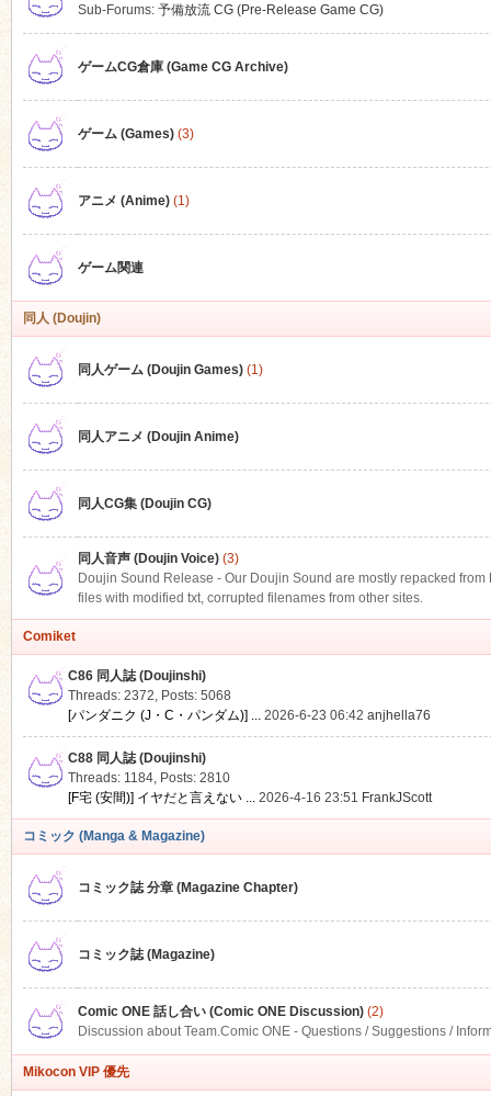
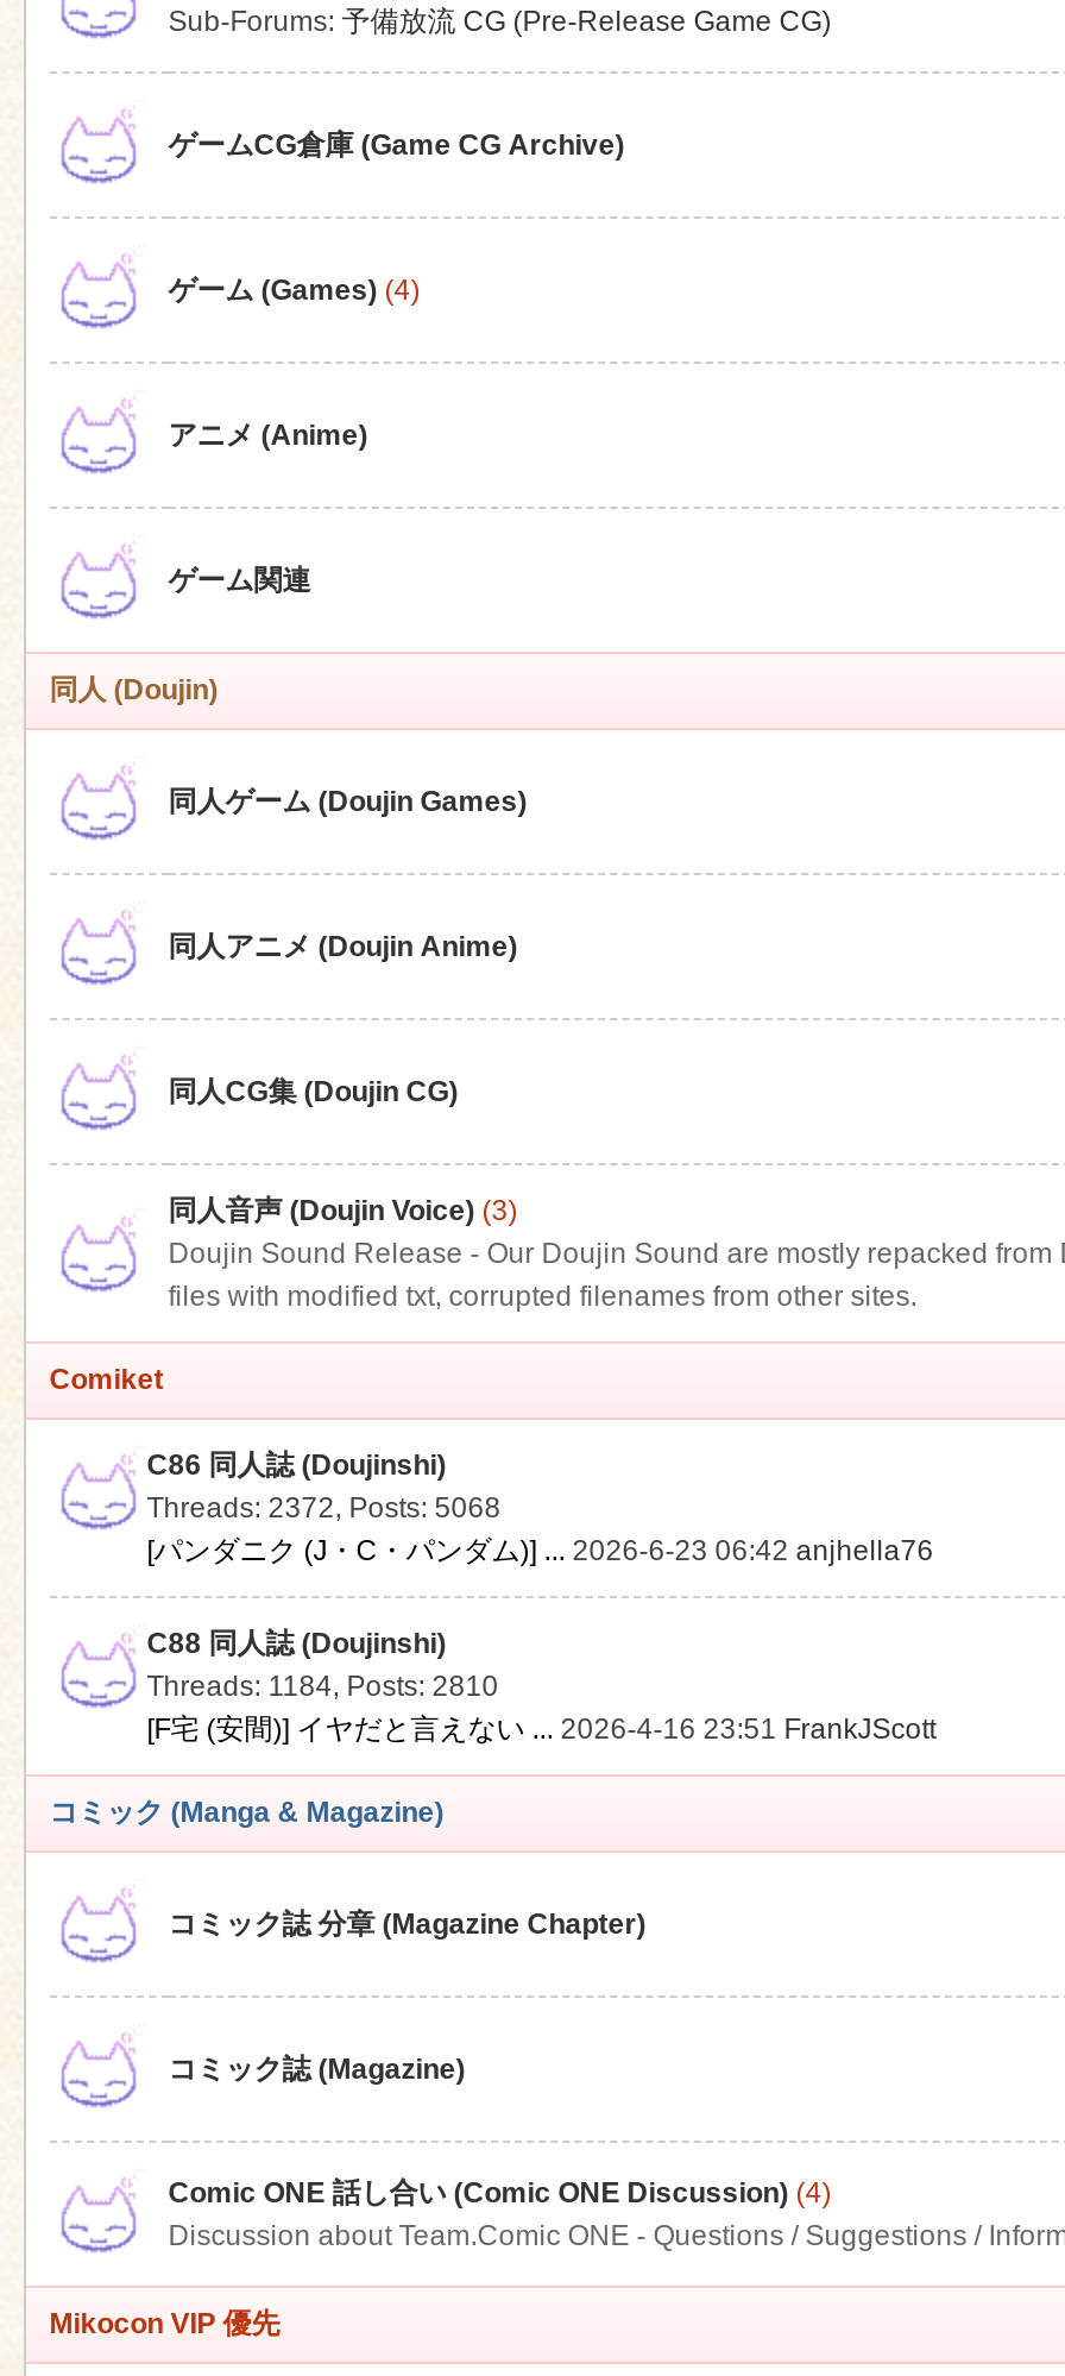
- ゲーム (Games) (3)
+ ゲーム (Games) (4)

- アニメ (Anime) (1)
+ アニメ (Anime)

- 同人ゲーム (Doujin Games) (1)
+ 同人ゲーム (Doujin Games)

- Comic ONE 話し合い (Comic ONE Discussion) (2)
+ Comic ONE 話し合い (Comic ONE Discussion) (4)
